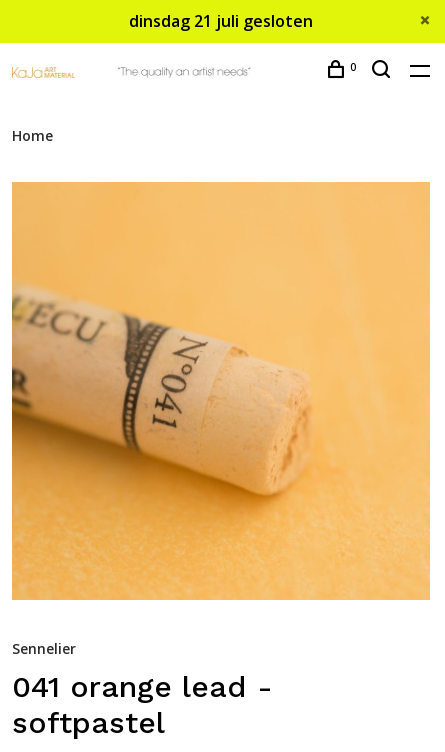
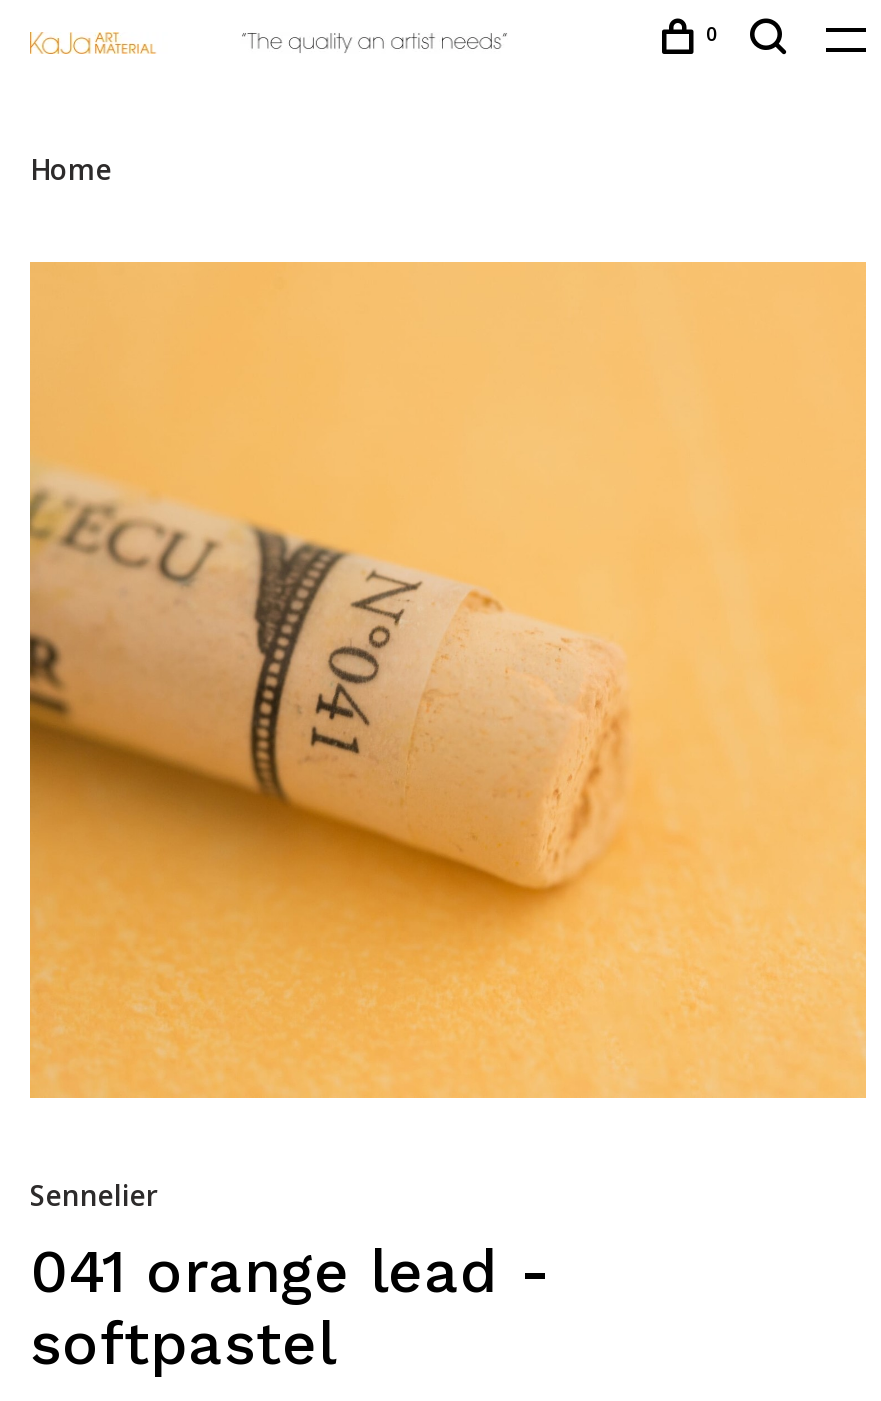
- dinsdag 21 juli gesloten
